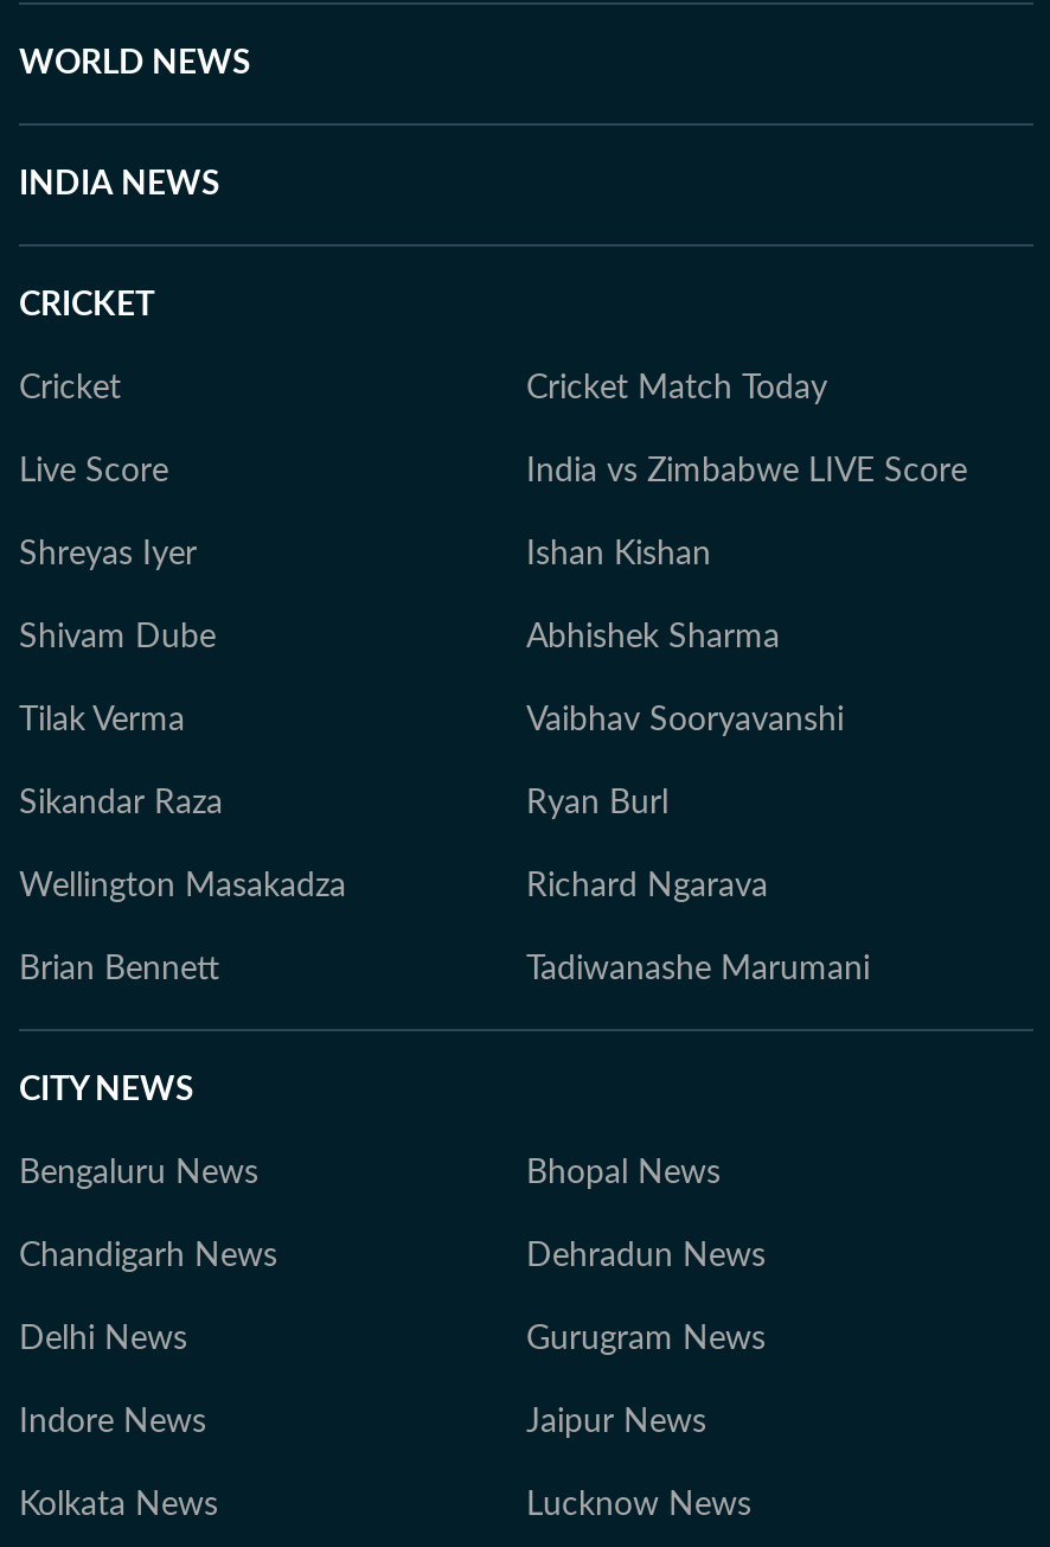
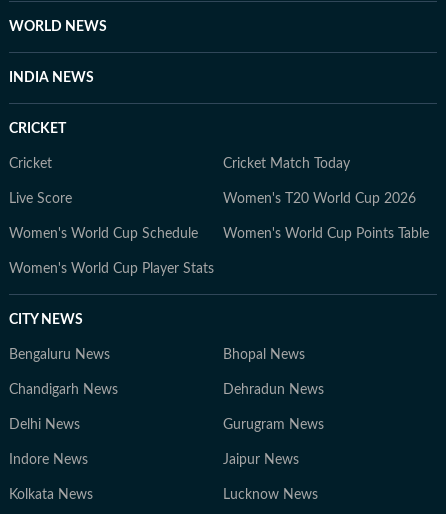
- India vs Zimbabwe LIVE Score
- Shreyas Iyer
- Ishan Kishan
- Shivam Dube
- Abhishek Sharma
- Tilak Verma
- Vaibhav Sooryavanshi
- Sikandar Raza
- Ryan Burl
- Wellington Masakadza
- Richard Ngarava
- Brian Bennett
- Tadiwanashe Marumani
+ Women's T20 World Cup 2026
+ Women's World Cup Schedule
+ Women's World Cup Points Table
+ Women's World Cup Player Stats
